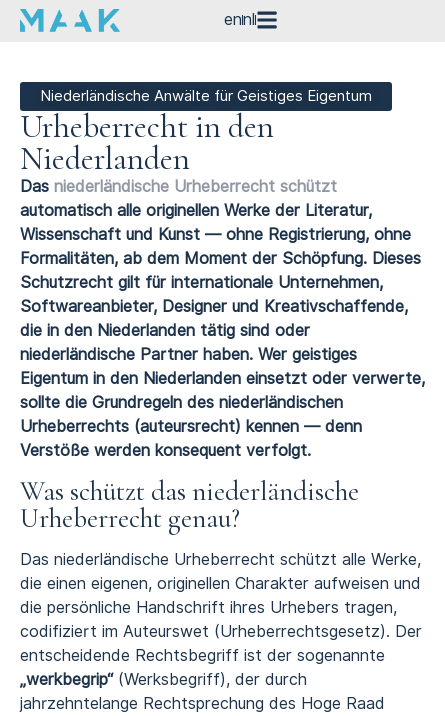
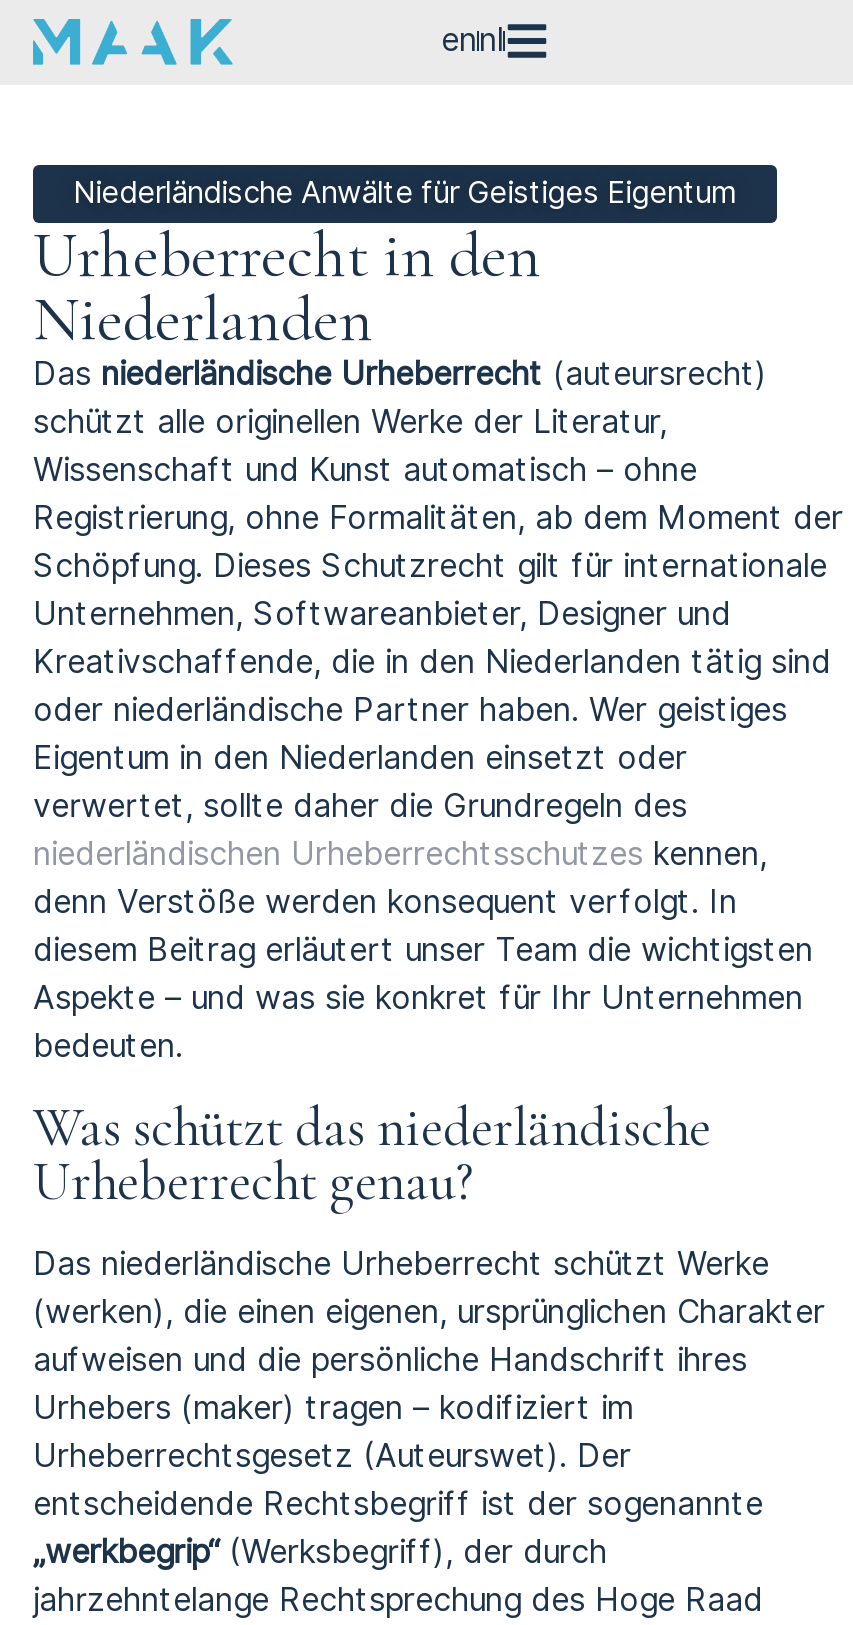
- Das niederländische Urheberrecht schützt
- automatisch alle originellen Werke der Literatur,
- Wissenschaft und Kunst — ohne Registrierung, ohne
- Formalitäten, ab dem Moment der Schöpfung. Dieses
- Schutzrecht gilt für internationale Unternehmen,
- Softwareanbieter, Designer und Kreativschaffende,
- die in den Niederlanden tätig sind oder
- niederländische Partner haben. Wer geistiges
- Eigentum in den Niederlanden einsetzt oder verwerte,
- sollte die Grundregeln des niederländischen
- Urheberrechts (auteursrecht) kennen — denn
- Verstöße werden konsequent verfolgt.
+ Das niederländische Urheberrecht (auteursrecht)
+ schützt alle originellen Werke der Literatur,
+ Wissenschaft und Kunst automatisch – ohne
+ Registrierung, ohne Formalitäten, ab dem Moment der
+ Schöpfung. Dieses Schutzrecht gilt für internationale
+ Unternehmen, Softwareanbieter, Designer und
+ Kreativschaffende, die in den Niederlanden tätig sind
+ oder niederländische Partner haben. Wer geistiges
+ Eigentum in den Niederlanden einsetzt oder
+ verwertet, sollte daher die Grundregeln des
+ niederländischen Urheberrechtsschutzes kennen,
+ denn Verstöße werden konsequent verfolgt. In
+ diesem Beitrag erläutert unser Team die wichtigsten
+ Aspekte – und was sie konkret für Ihr Unternehmen
+ bedeuten.

- Das niederländische Urheberrecht schützt alle Werke,
- die einen eigenen, originellen Charakter aufweisen und
- die persönliche Handschrift ihres Urhebers tragen,
- codifiziert im Auteurswet (Urheberrechtsgesetz). Der
+ Das niederländische Urheberrecht schützt Werke
+ (werken), die einen eigenen, ursprünglichen Charakter
+ aufweisen und die persönliche Handschrift ihres
+ Urhebers (maker) tragen – kodifiziert im
+ Urheberrechtsgesetz (Auteurswet). Der
